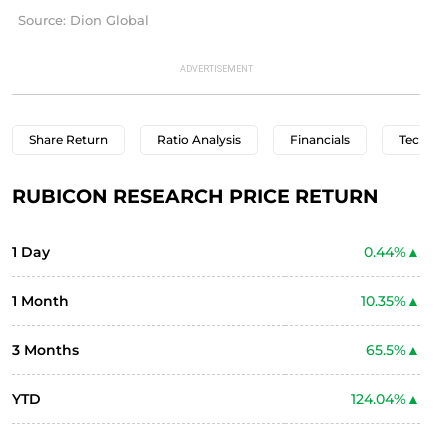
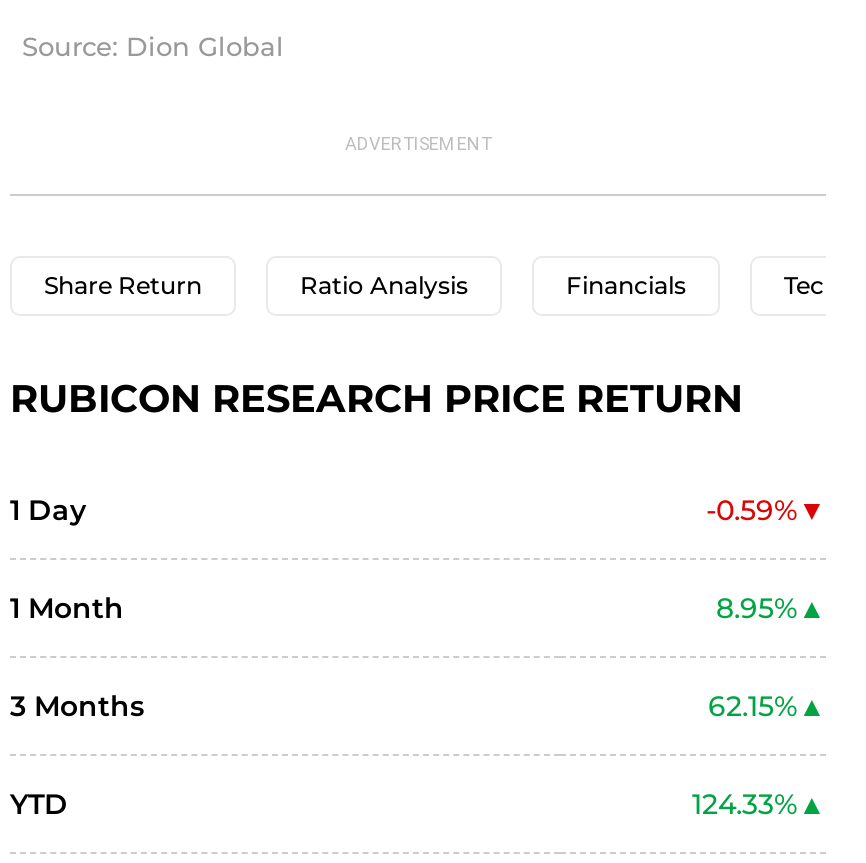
- 0.44%
+ -0.59%

- 10.35%
+ 8.95%

- 65.5%
+ 62.15%

- 124.04%
+ 124.33%
